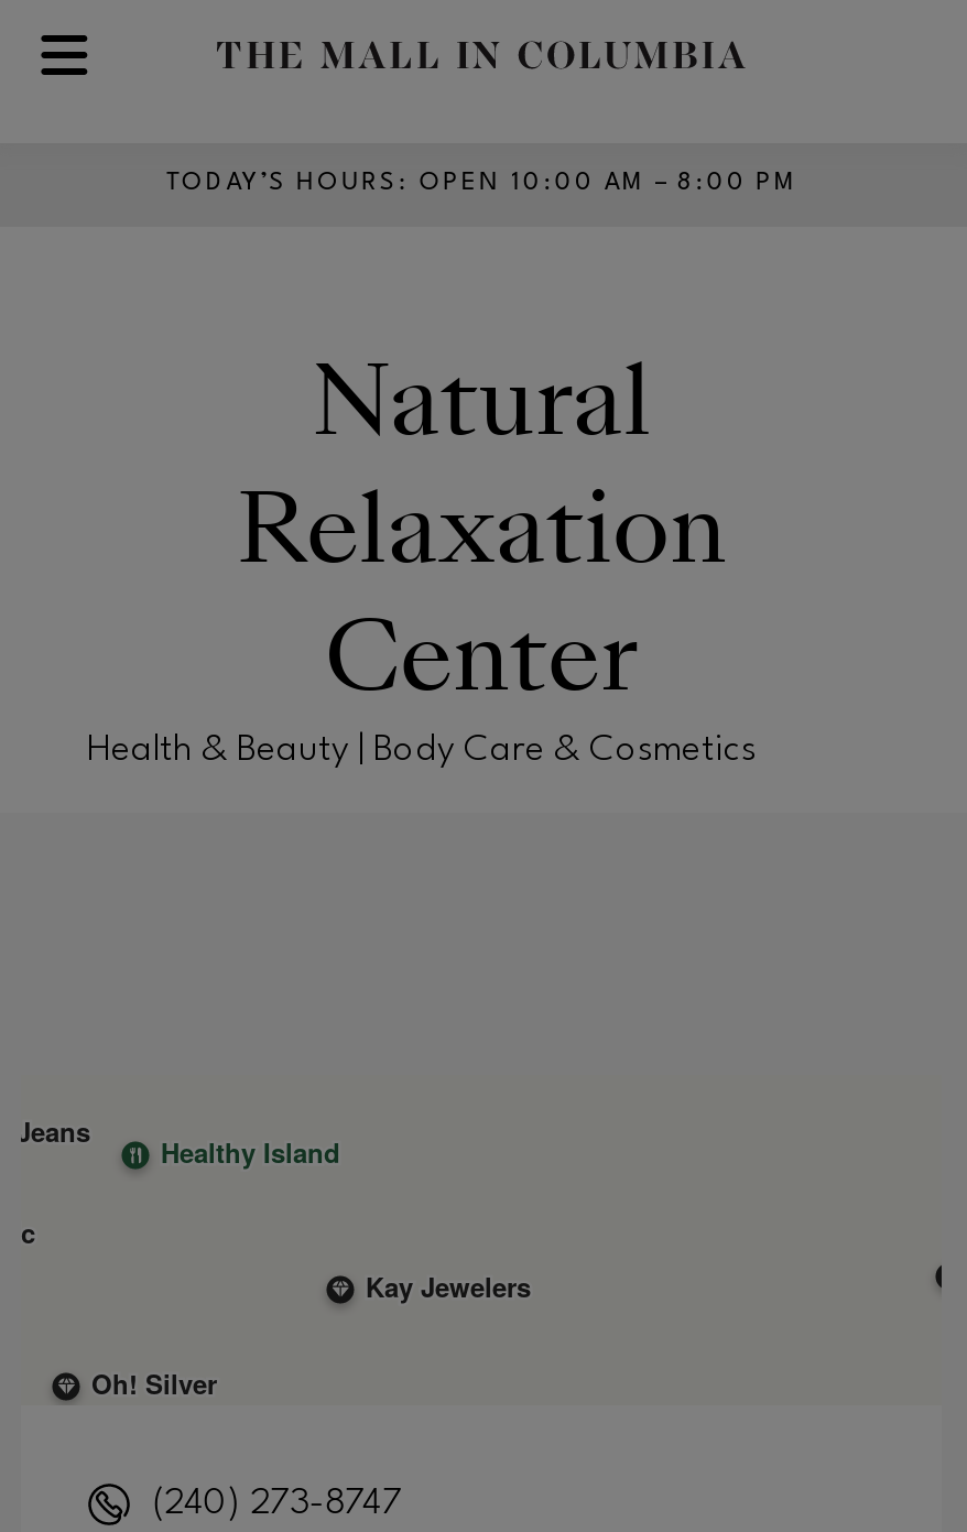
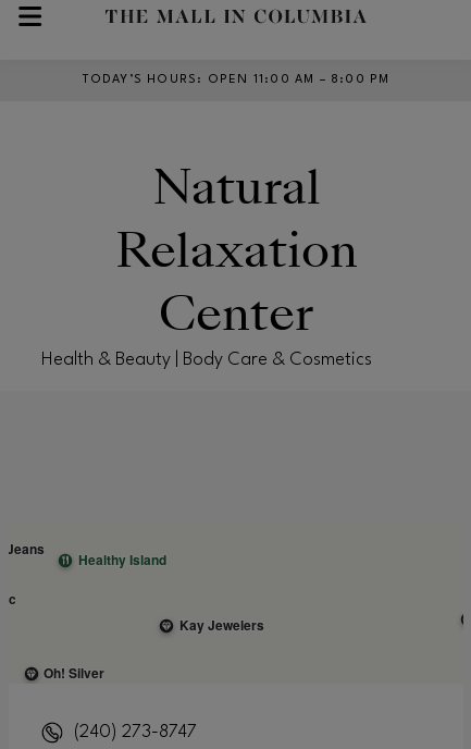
- TODAY’S HOURS: OPEN 10:00 AM – 8:00 PM
+ TODAY’S HOURS: OPEN 11:00 AM – 8:00 PM
